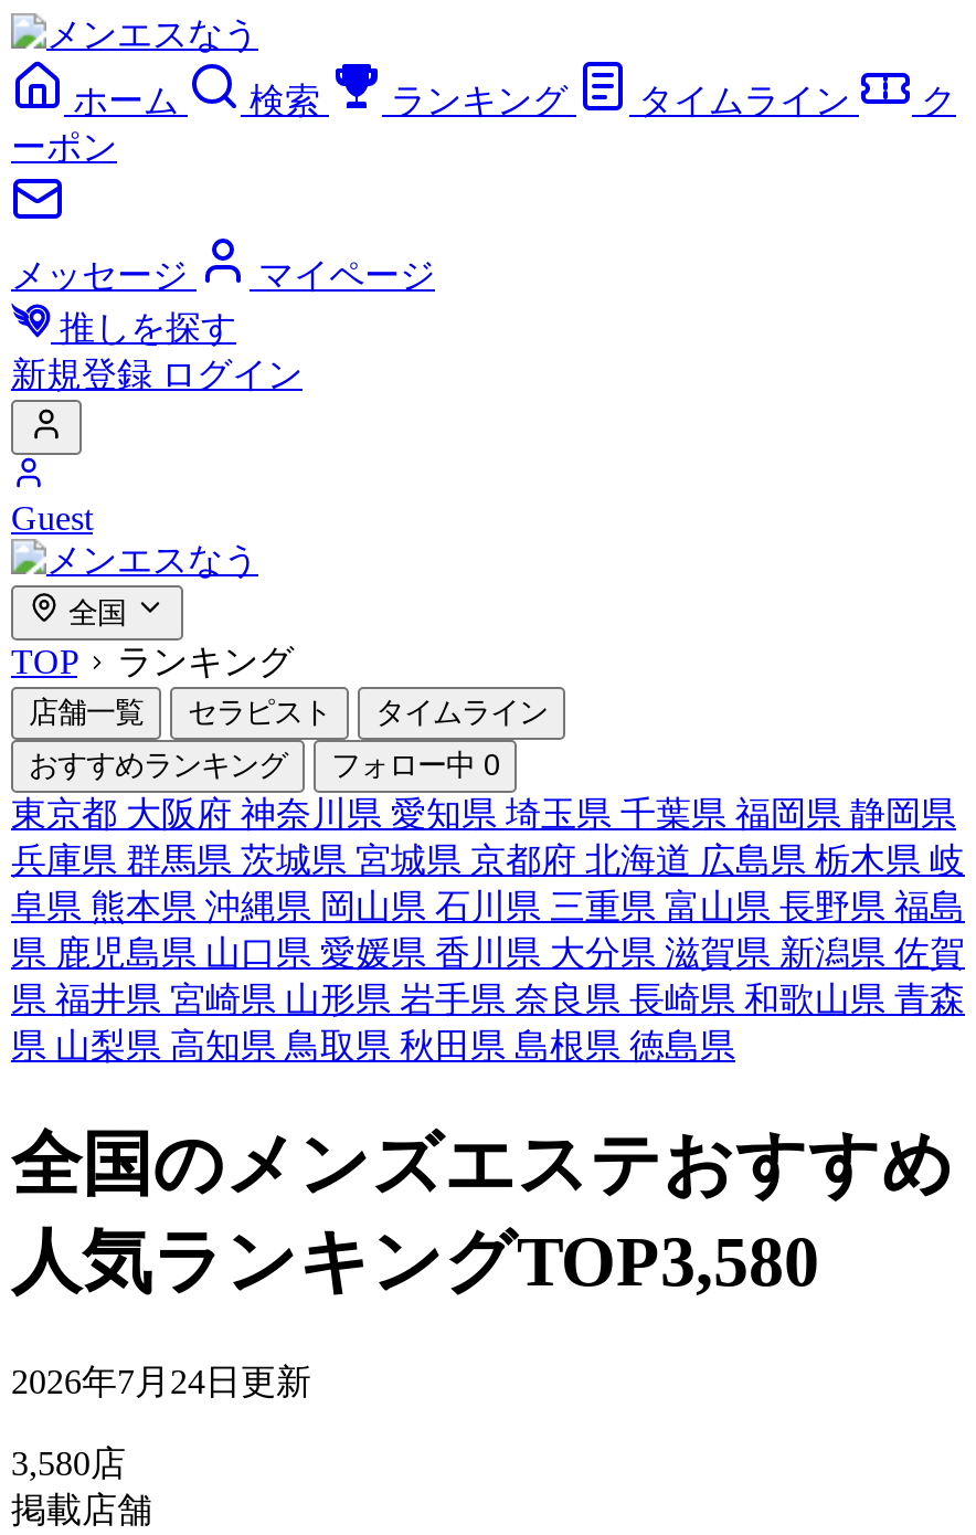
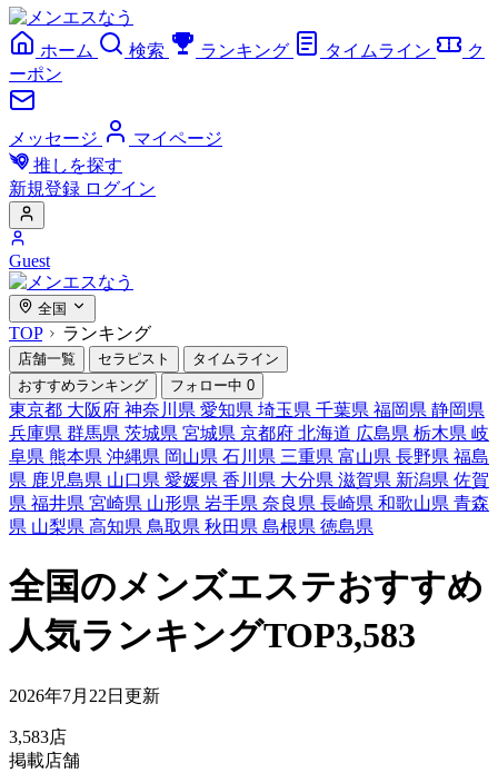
- 人気ランキングTOP3,580
+ 人気ランキングTOP3,583

- 2026年7月24日更新
+ 2026年7月22日更新

- 3,580店
+ 3,583店
